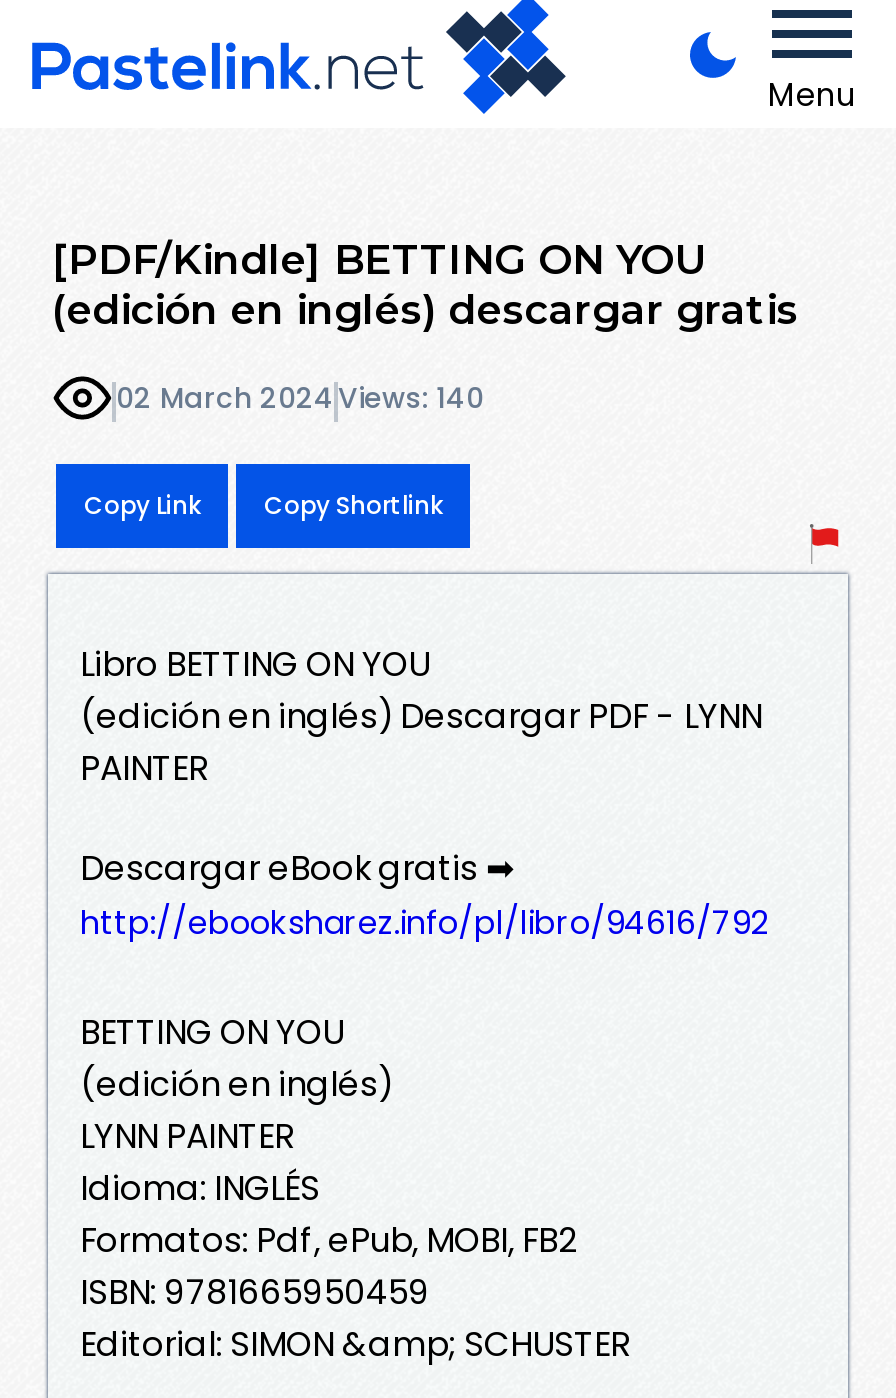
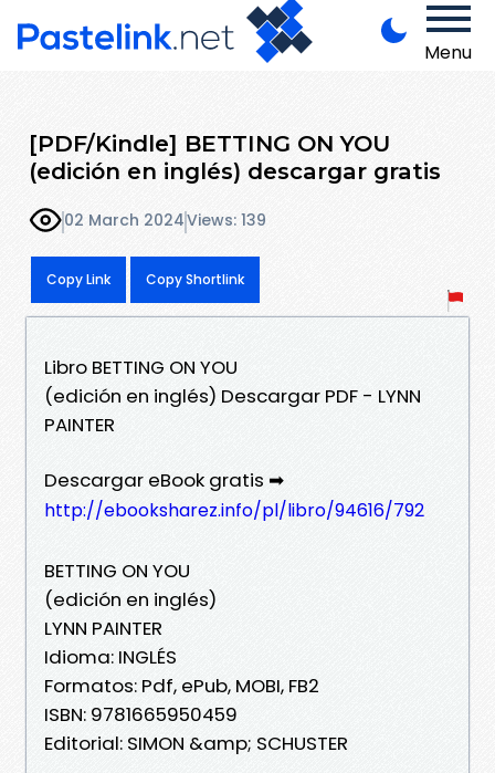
- 02 March 2024 Views: 140
+ 02 March 2024 Views: 139
